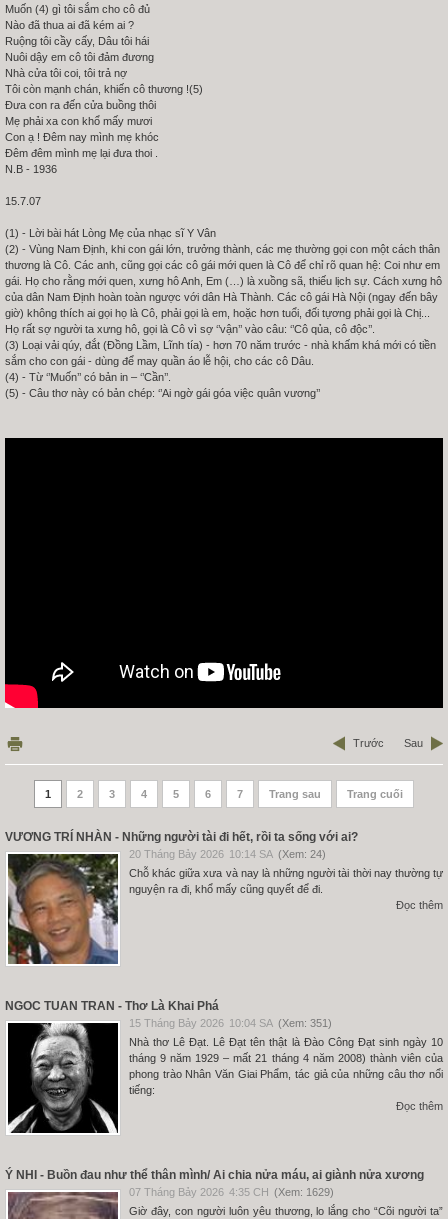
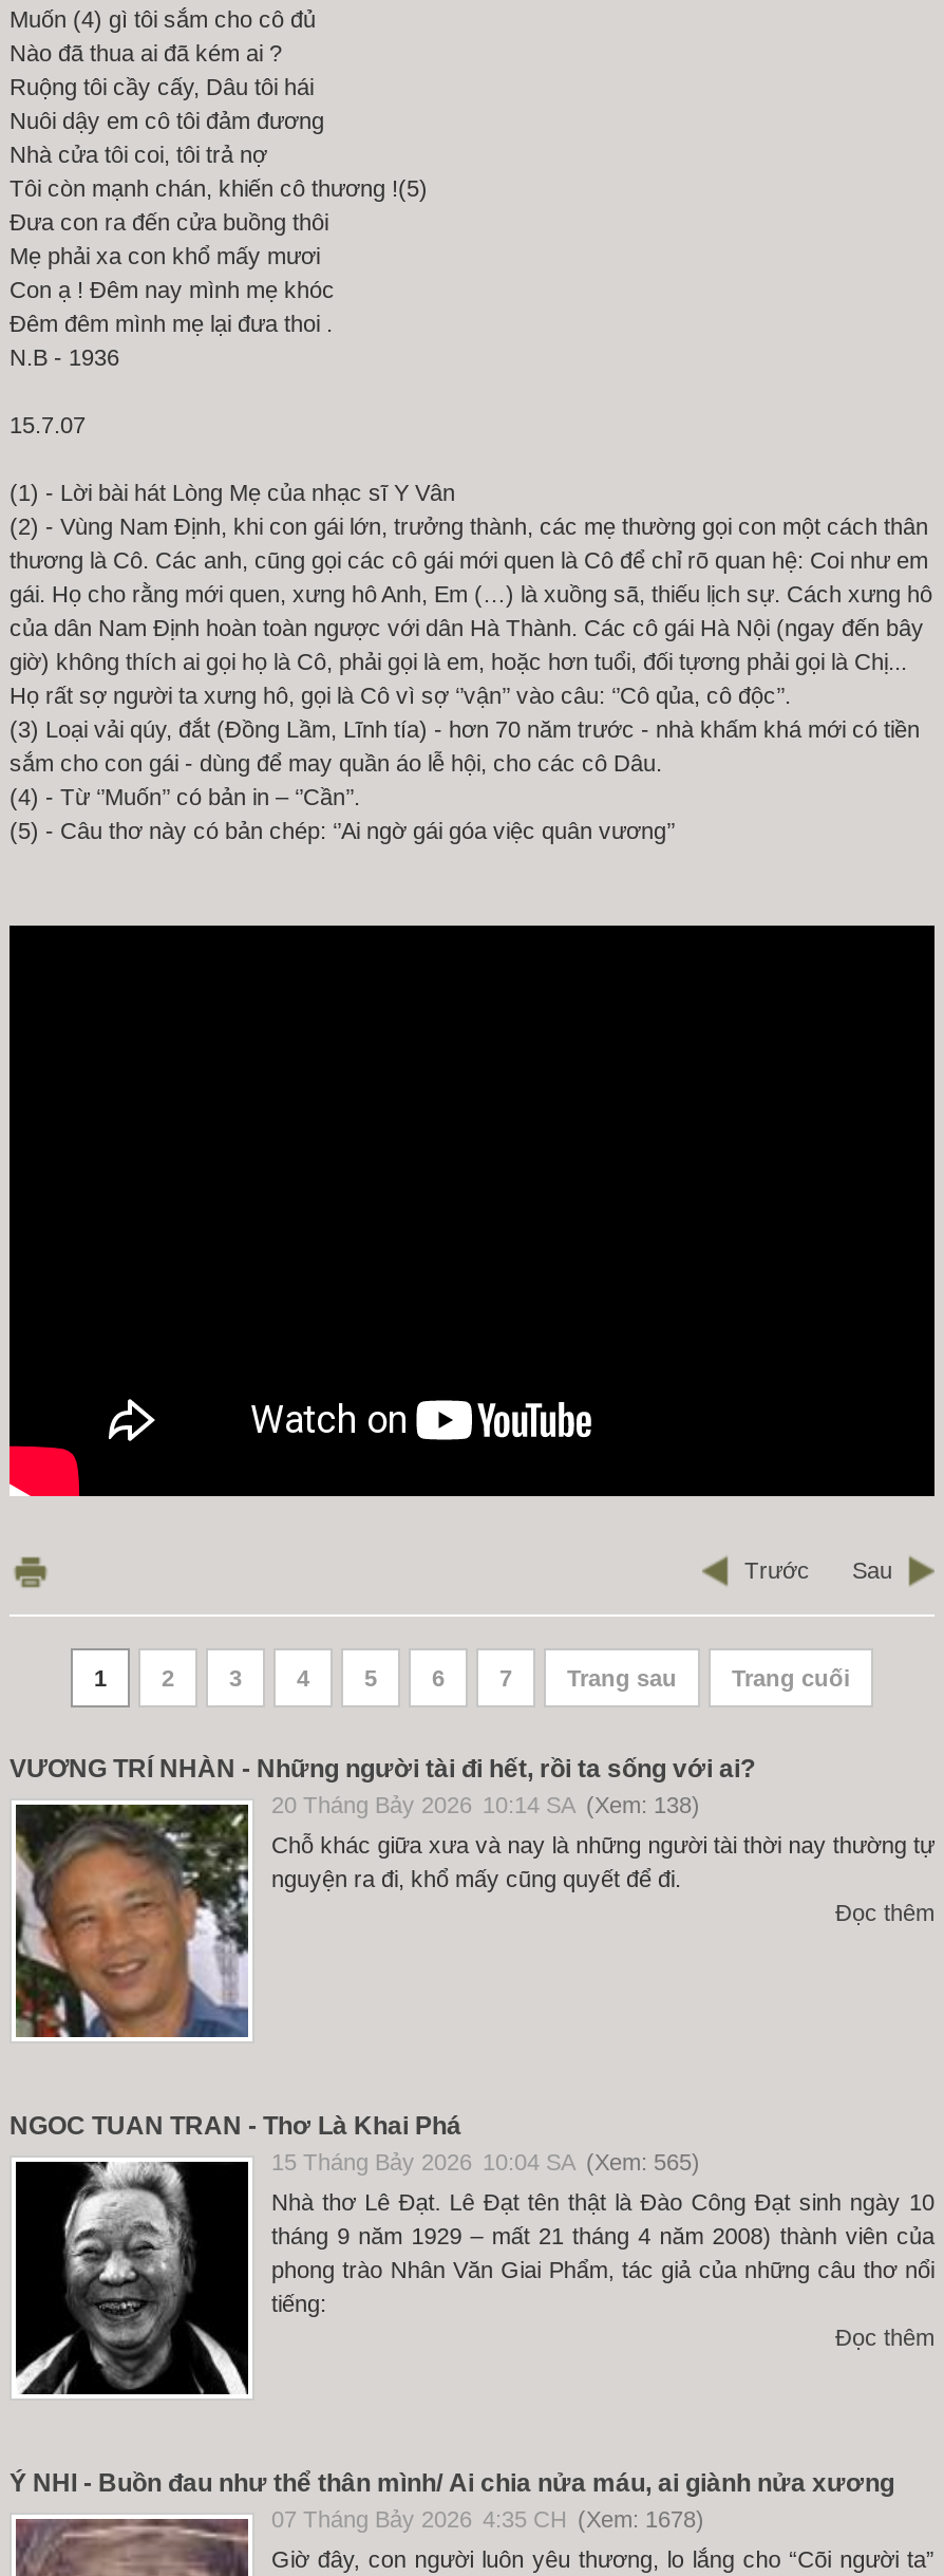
- 20 Tháng Bảy 2026 10:14 SA (Xem: 24)
+ 20 Tháng Bảy 2026 10:14 SA (Xem: 138)

- 15 Tháng Bảy 2026 10:04 SA (Xem: 351)
+ 15 Tháng Bảy 2026 10:04 SA (Xem: 565)

- 07 Tháng Bảy 2026 4:35 CH (Xem: 1629)
+ 07 Tháng Bảy 2026 4:35 CH (Xem: 1678)
